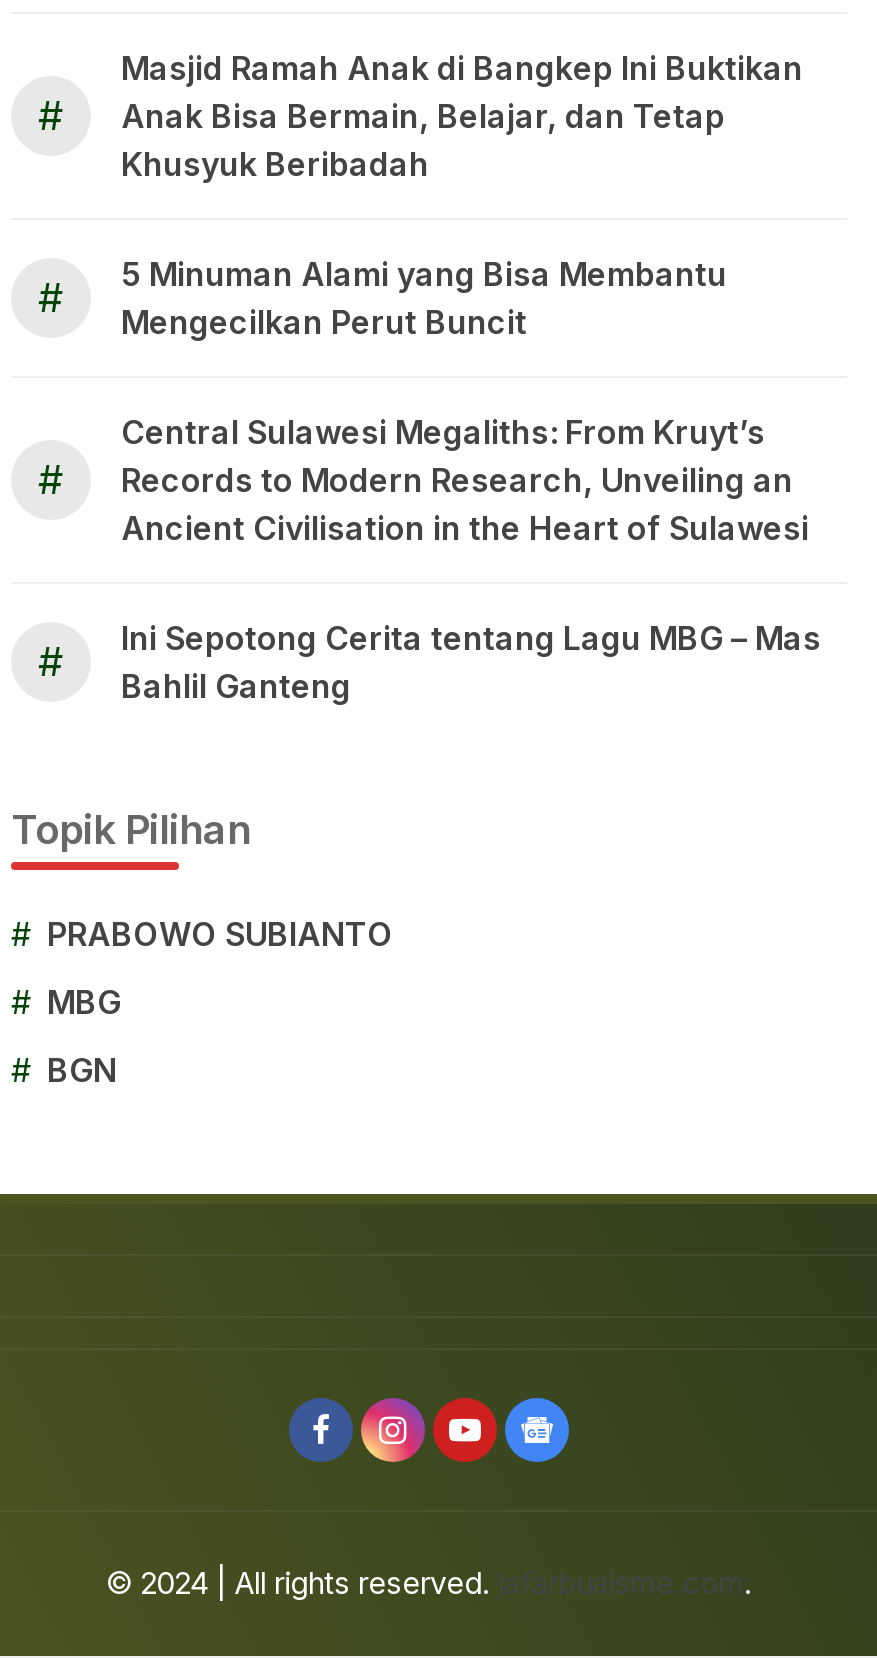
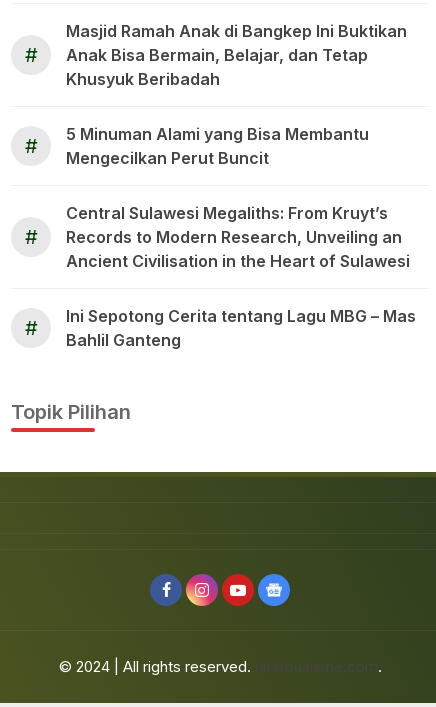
- # PRABOWO SUBIANTO
- # MBG
- # BGN
